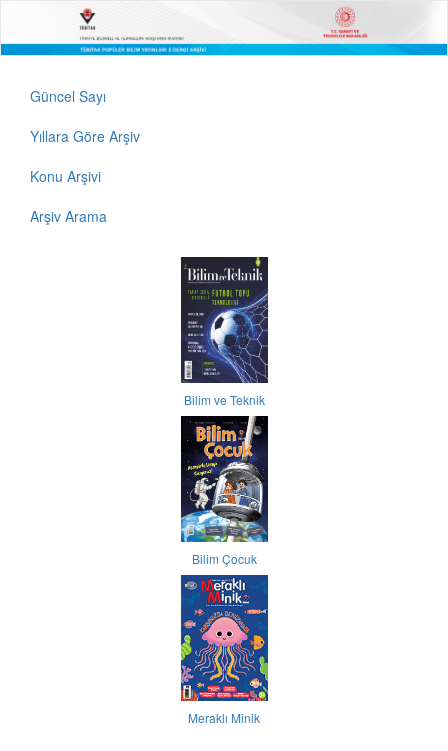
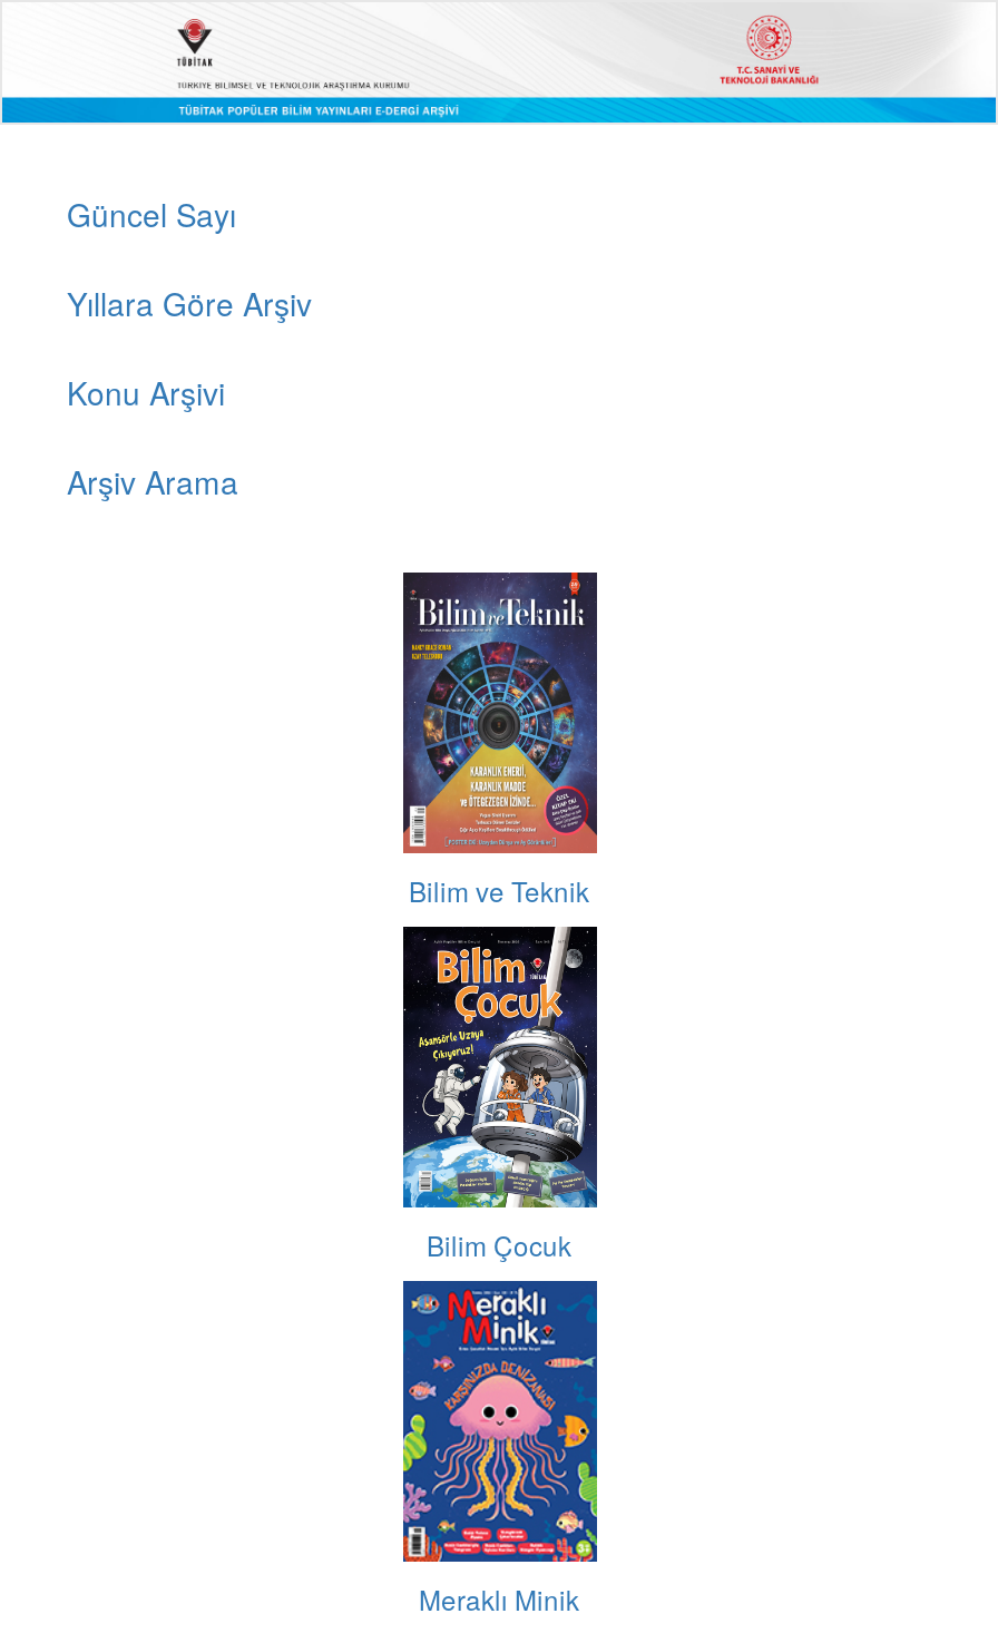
- [image]
+ [image]
